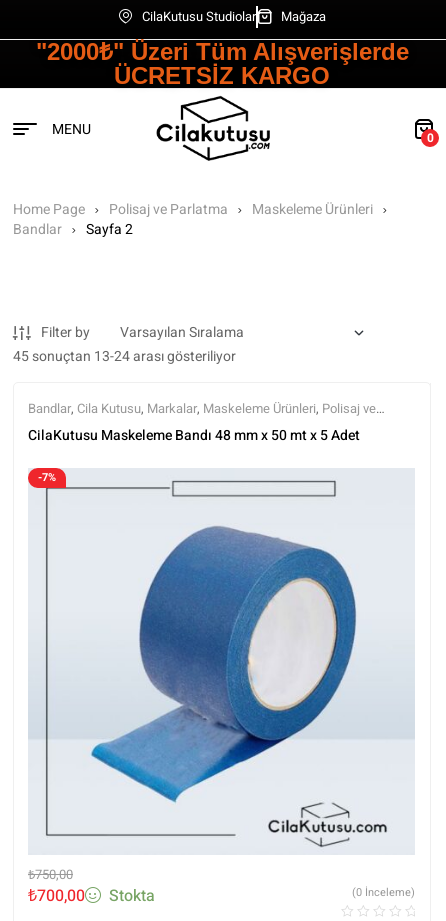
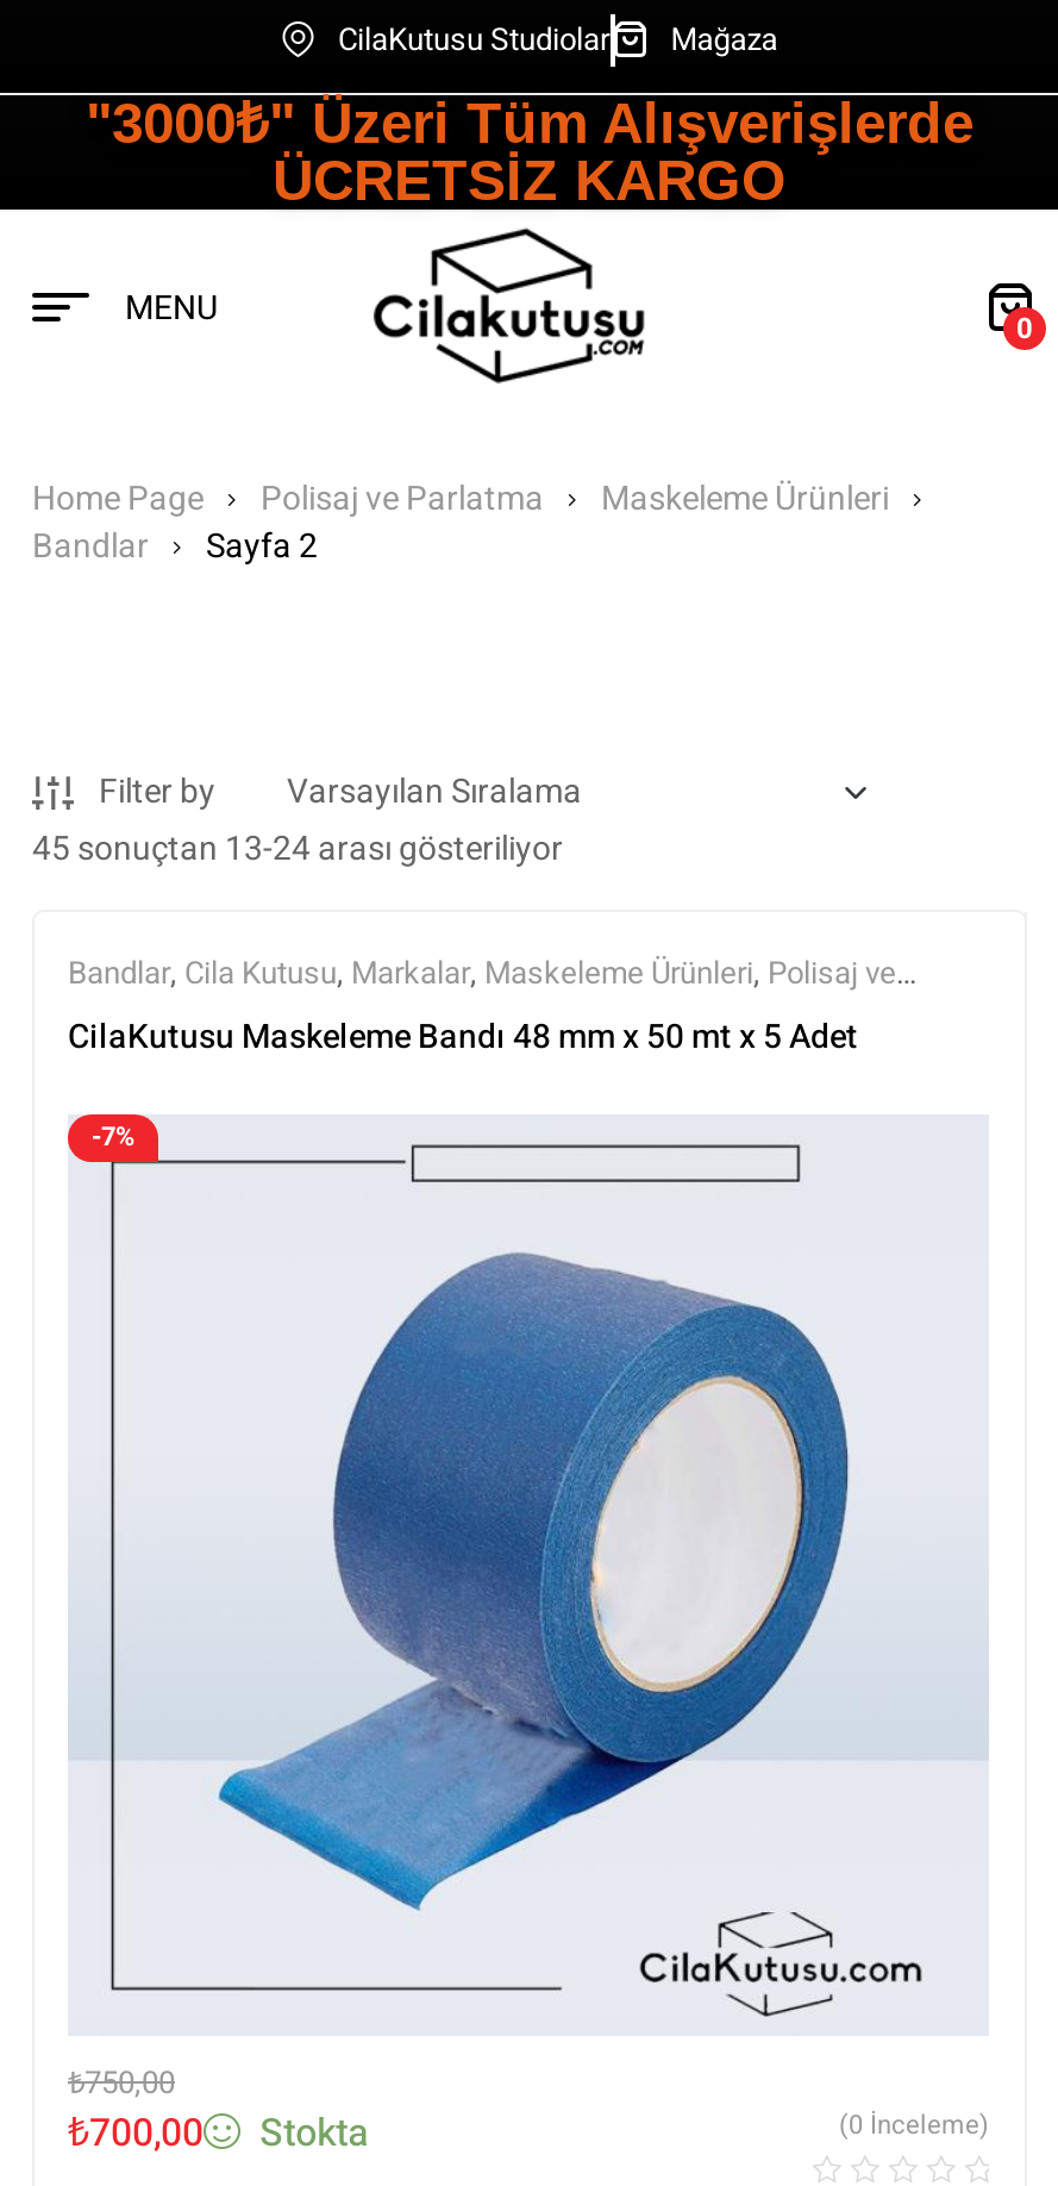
- "2000₺" Üzeri Tüm Alışverişlerde
+ "3000₺" Üzeri Tüm Alışverişlerde
